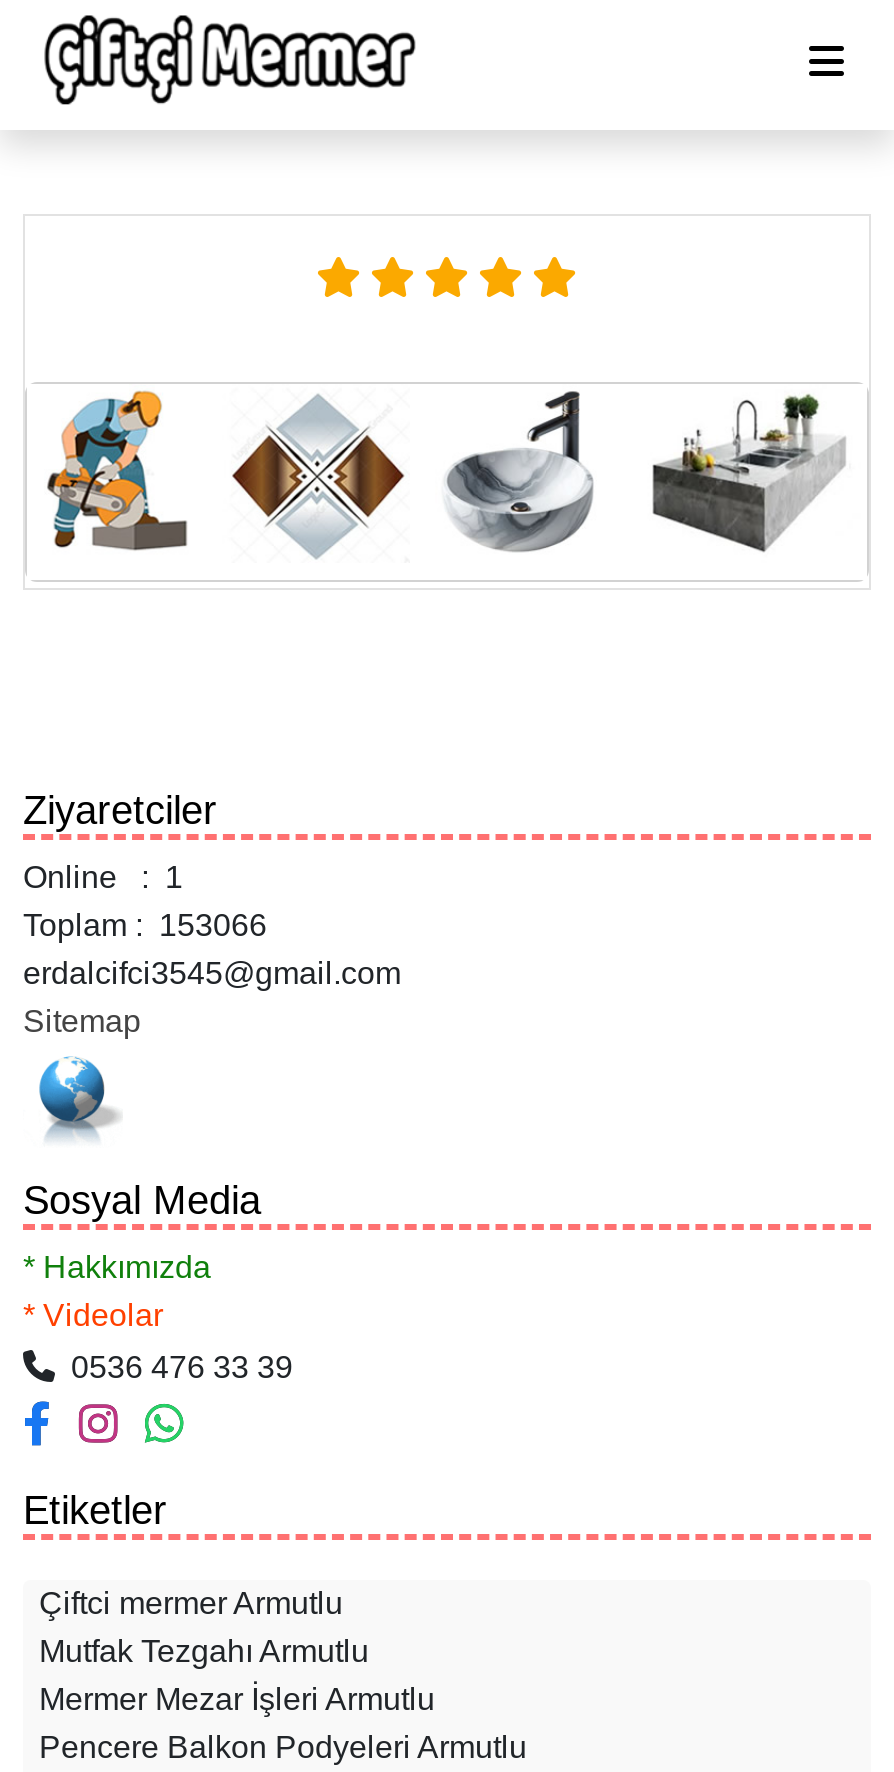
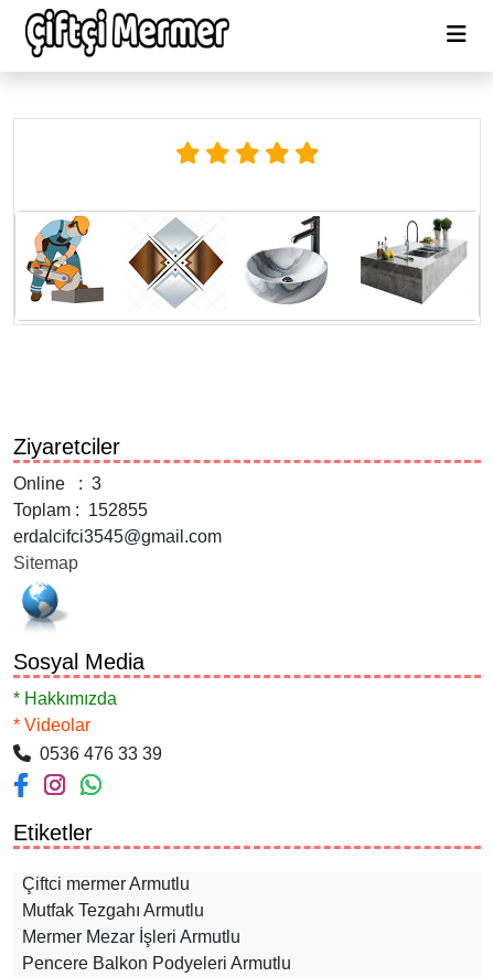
- Online : 1
+ Online : 3

- Toplam : 153066
+ Toplam : 152855
